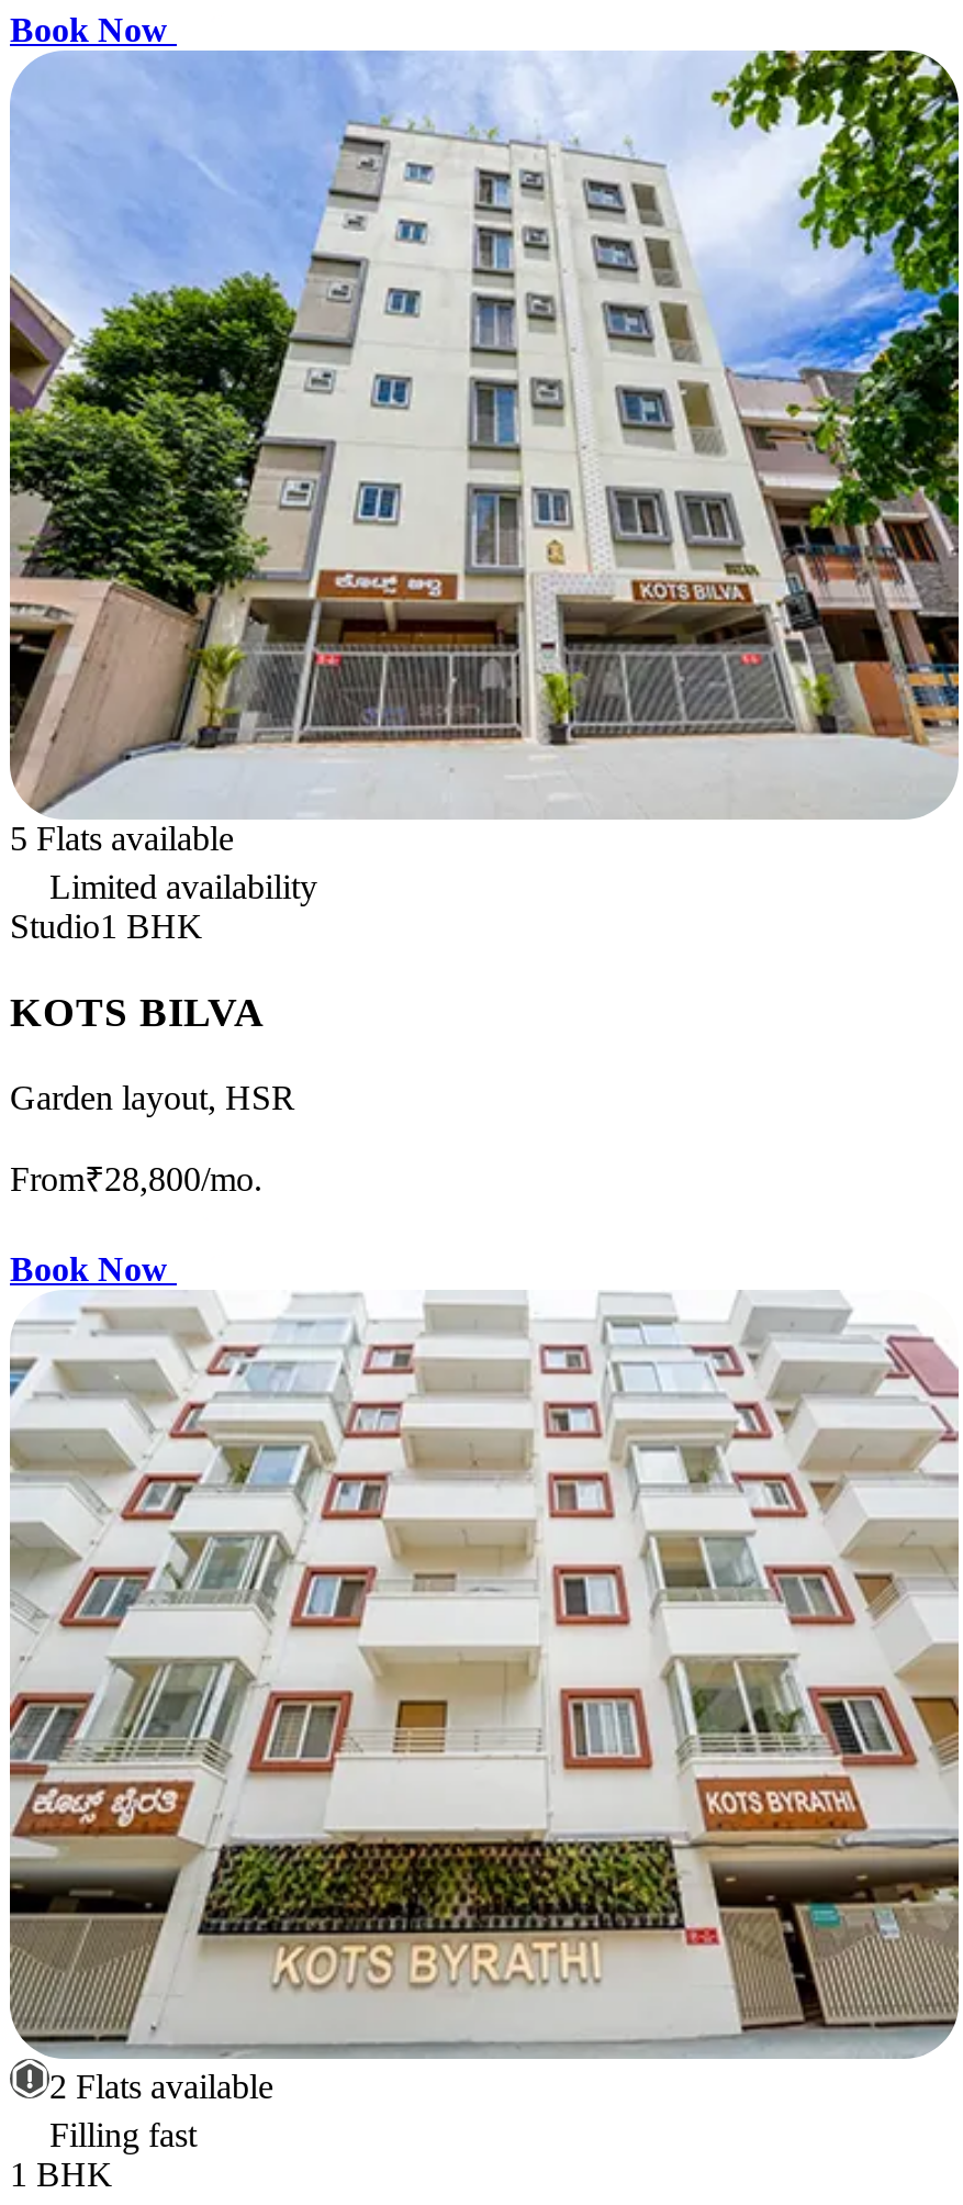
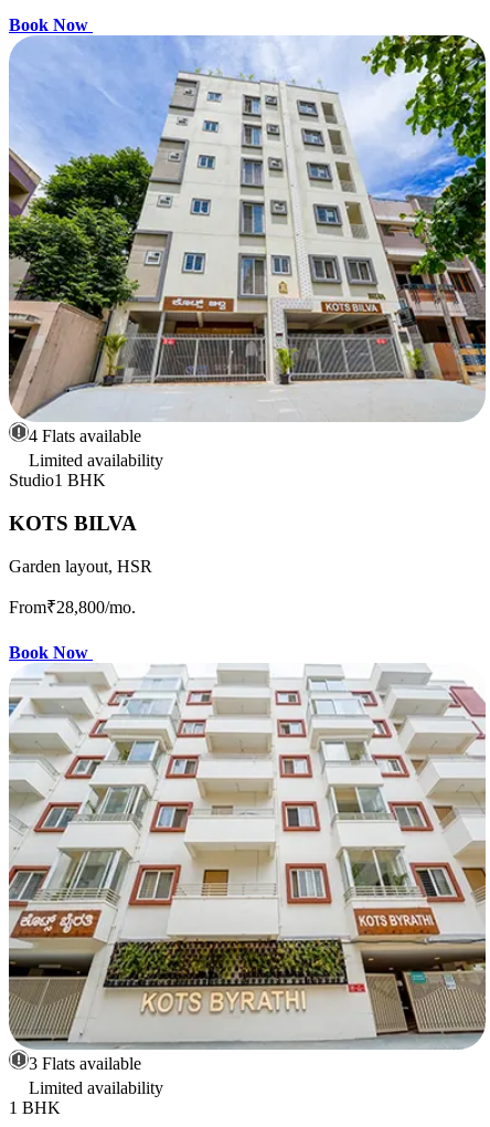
- 5 Flats available
+ 4 Flats available

- 2 Flats available
- Filling fast
+ 3 Flats available
+ Limited availability
